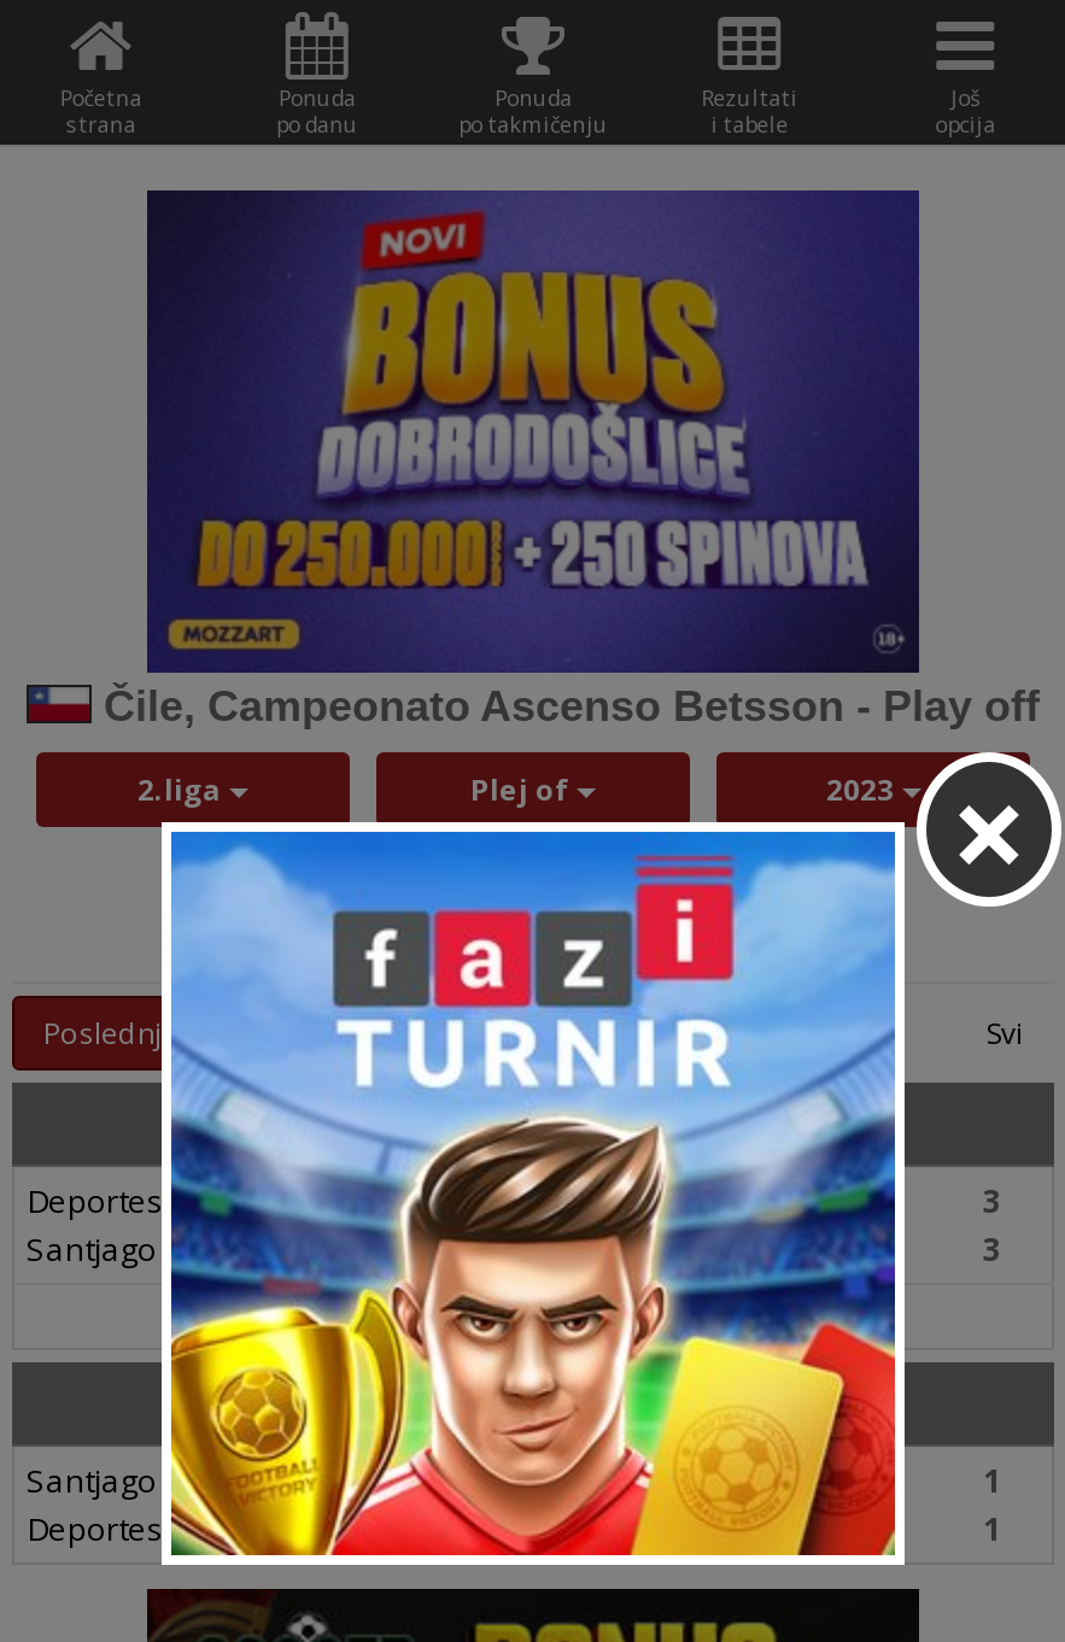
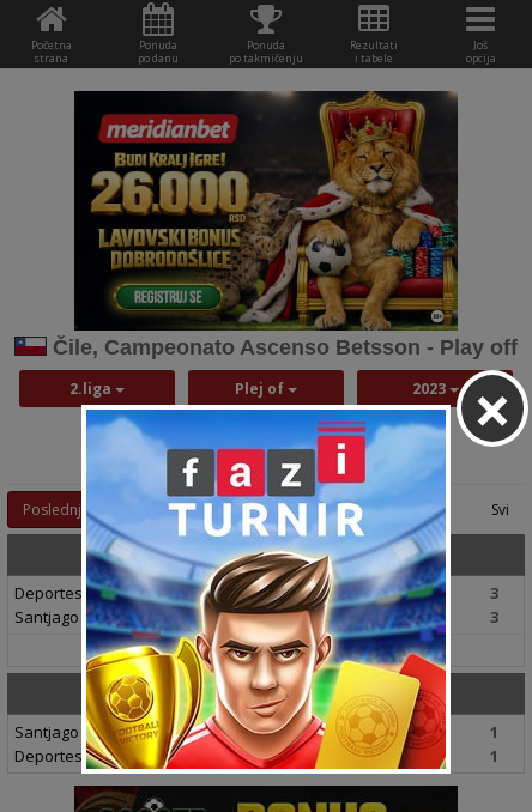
- [image]
+ [image]
